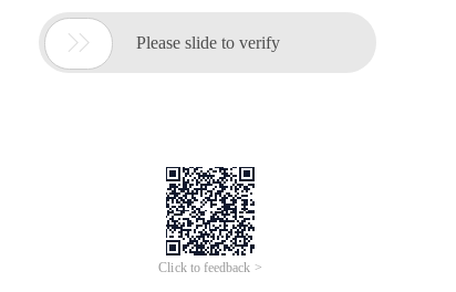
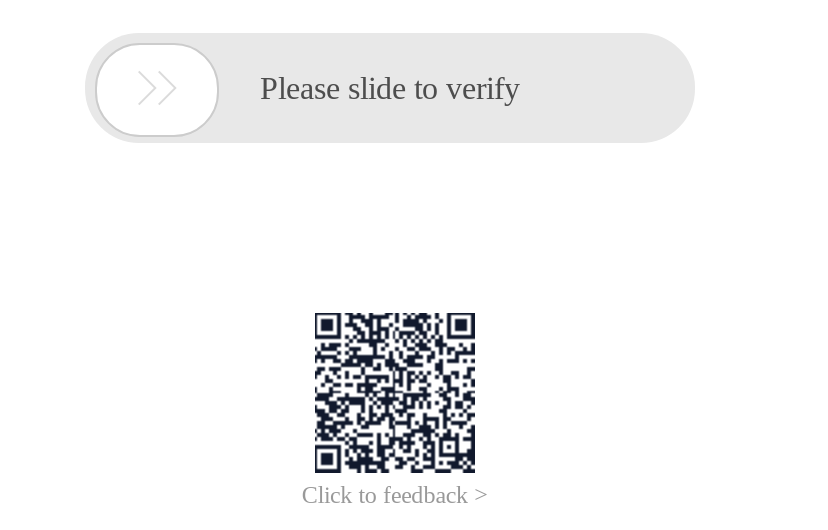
- [image]
+ [image]
